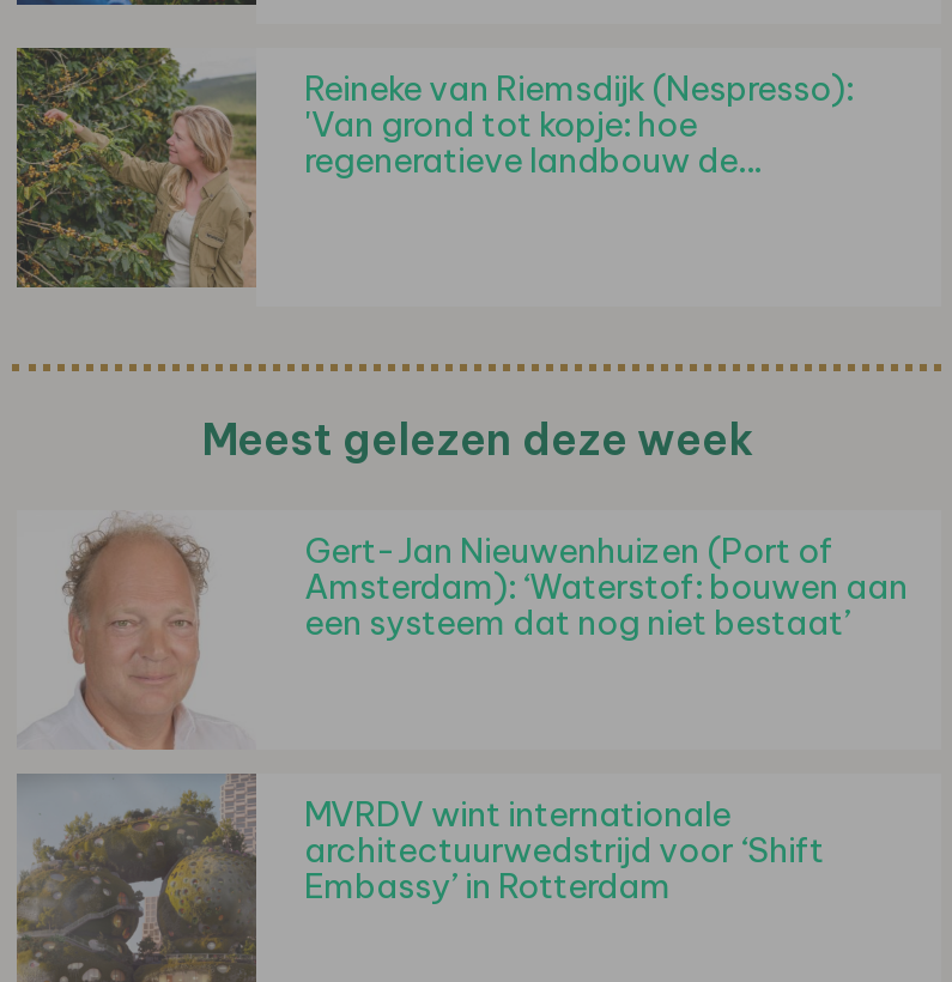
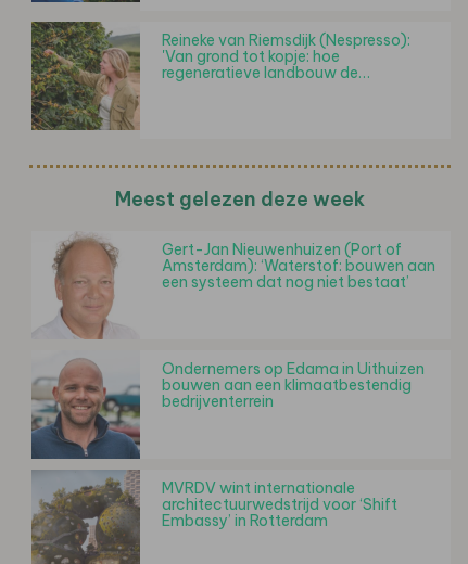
+ [image]
+ Ondernemers op Edama in Uithuizen
+ bouwen aan een klimaatbestendig
+ bedrijventerrein
